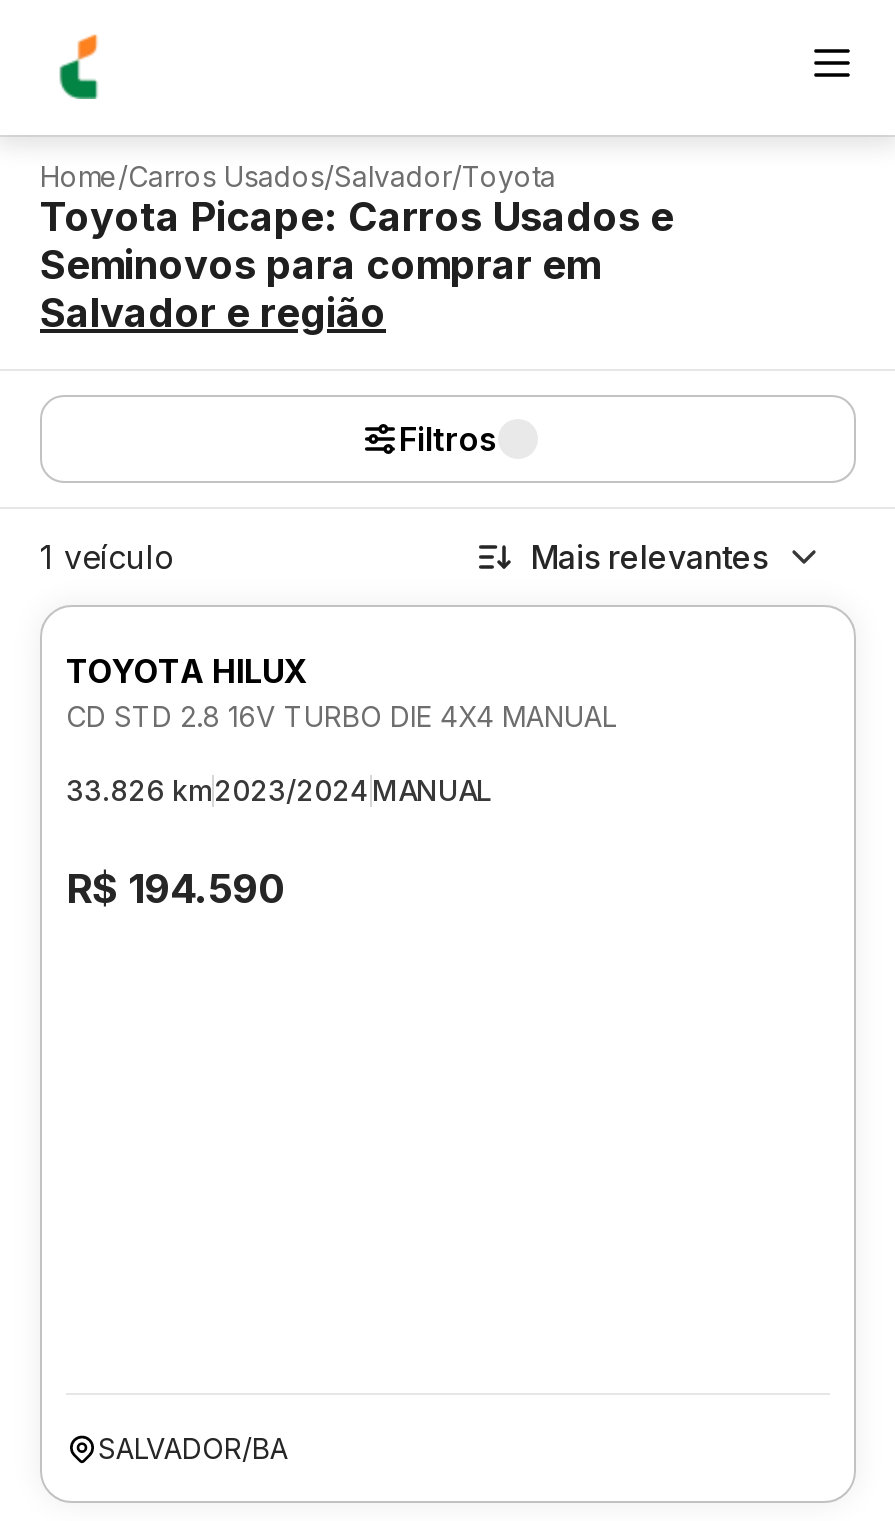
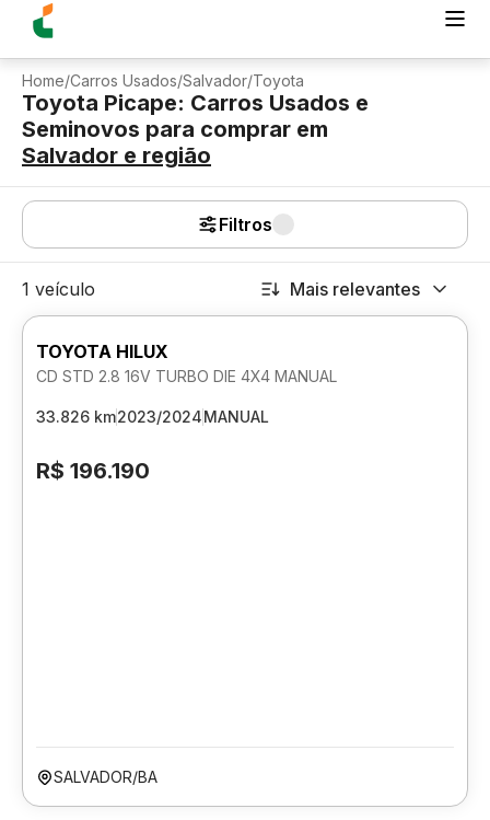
- R$ 194.590
+ R$ 196.190
